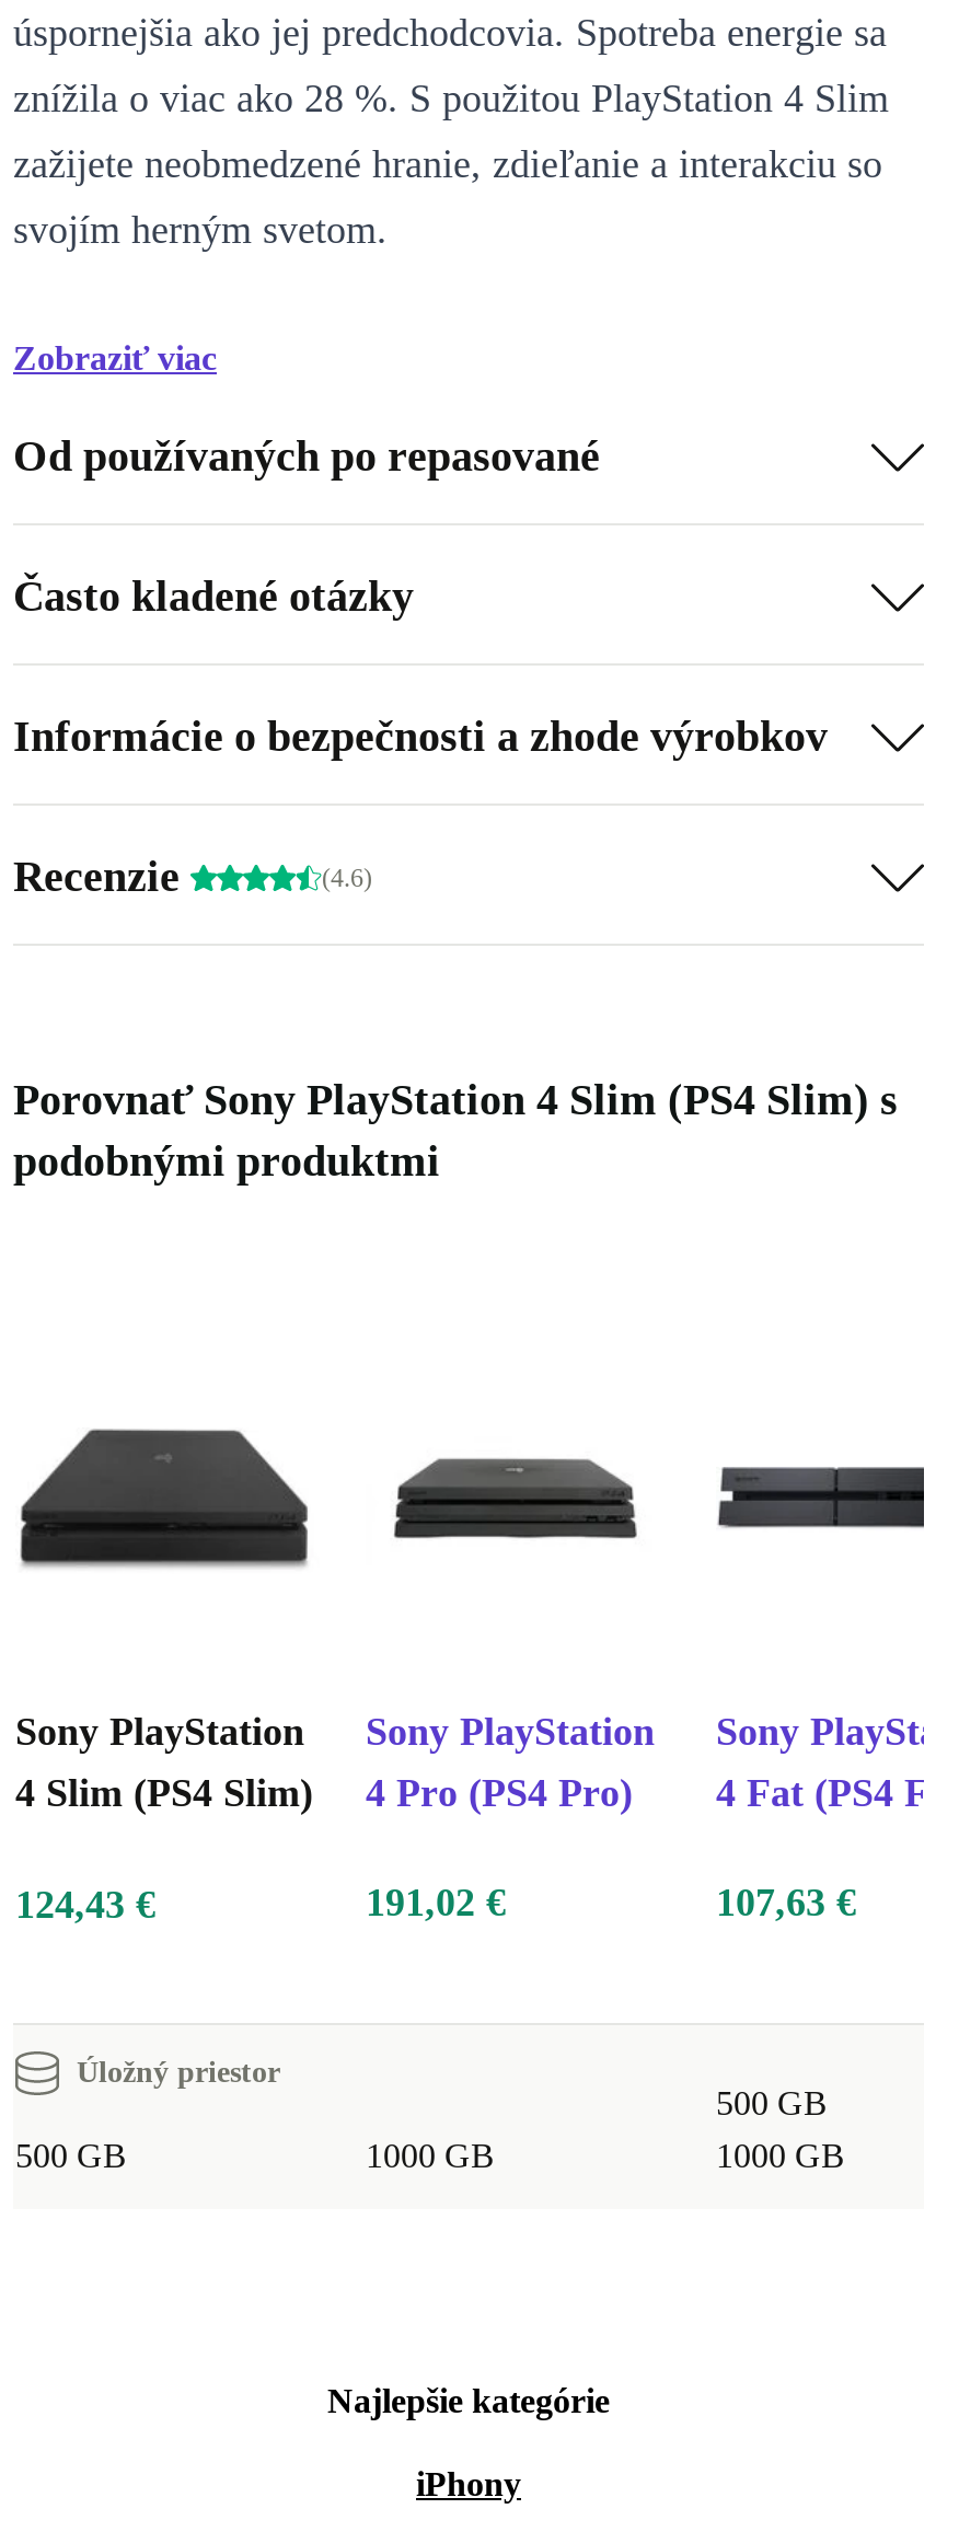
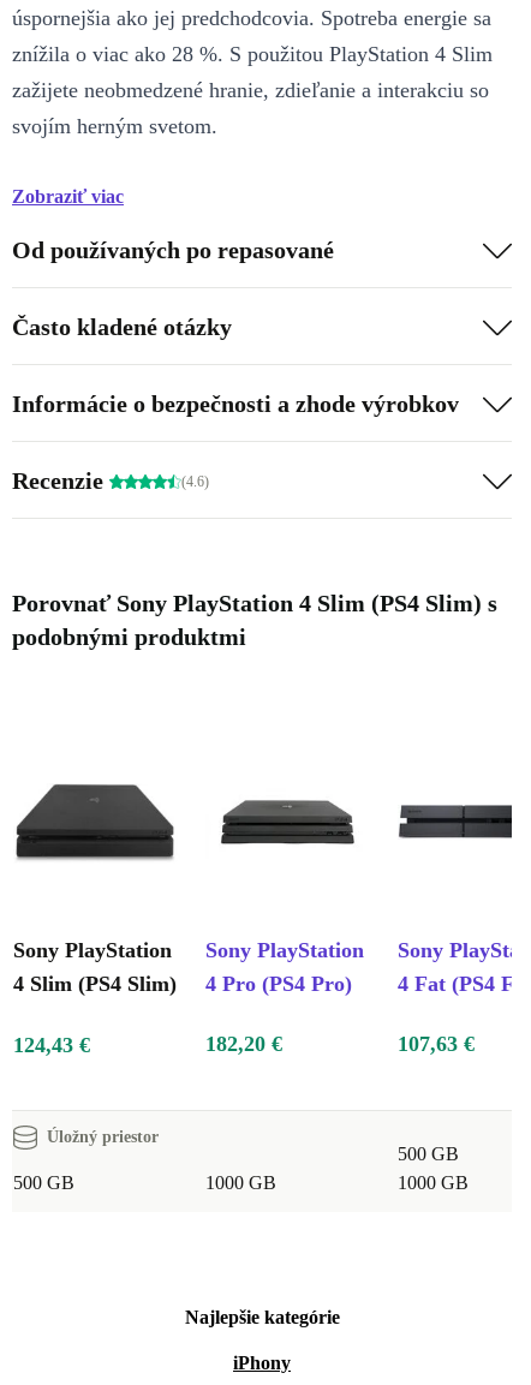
- 191,02 €
+ 182,20 €
